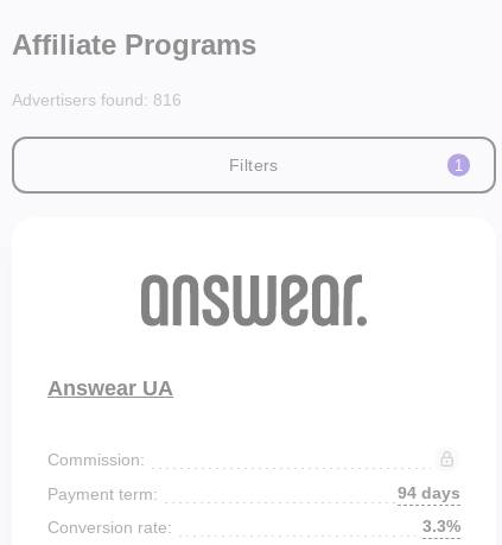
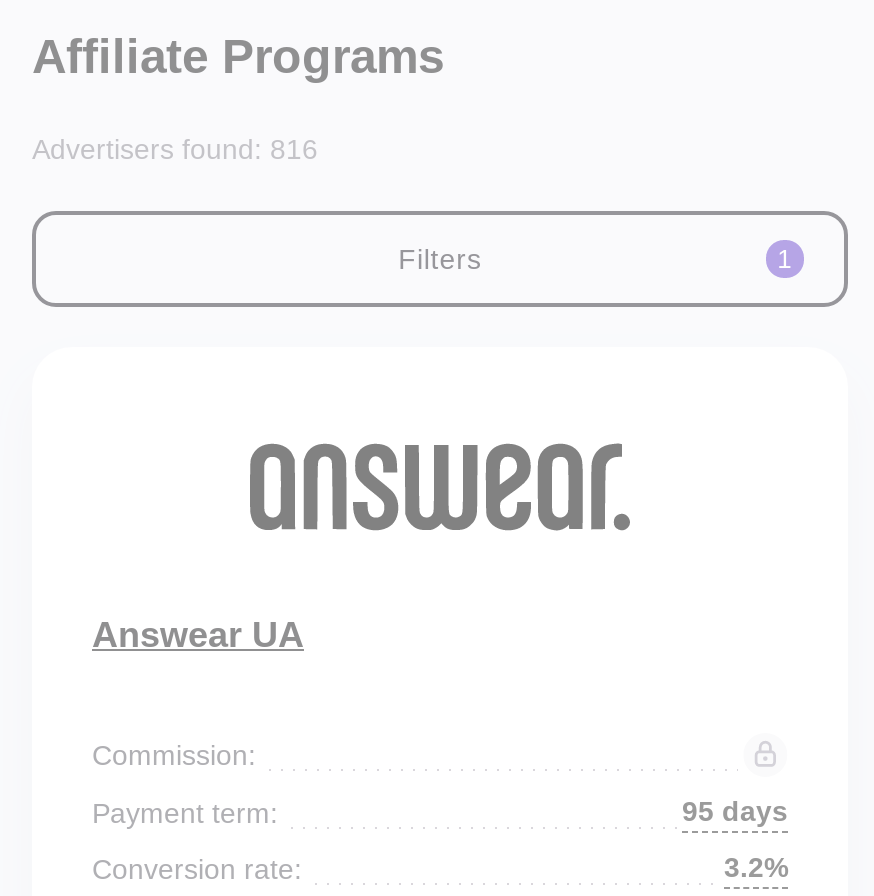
- 94 days
+ 95 days

- 3.3%
+ 3.2%
